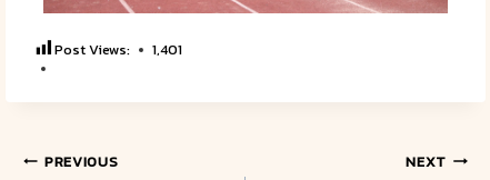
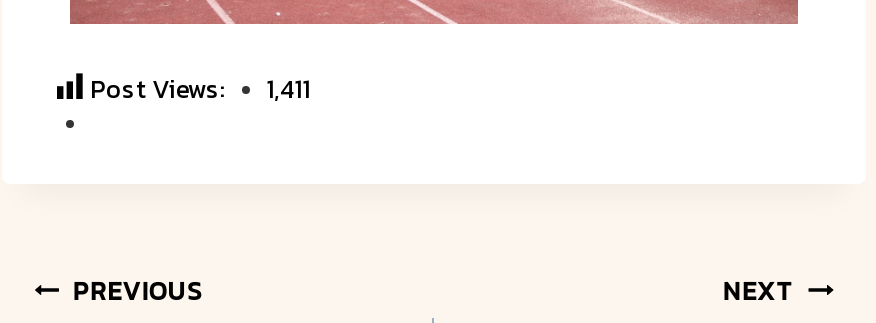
- Post Views: 1,401
+ Post Views: 1,411
